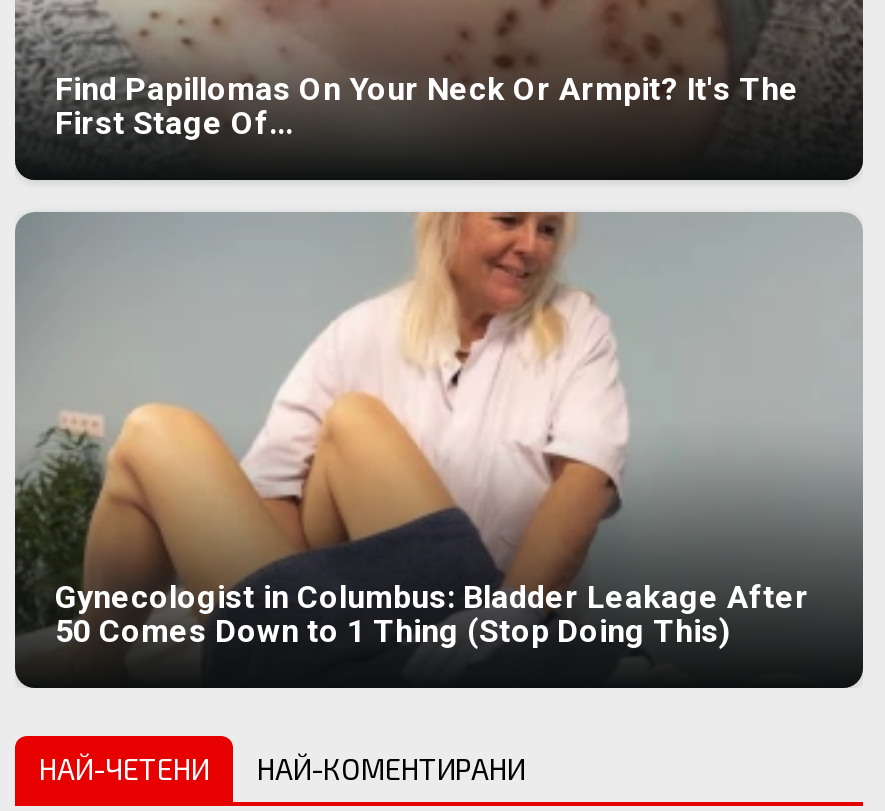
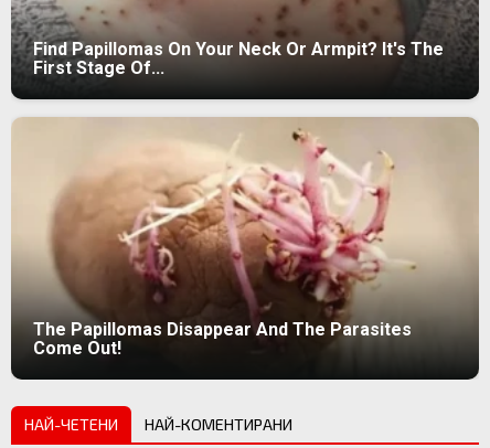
- [image]
- Gynecologist in Columbus: Bladder Leakage After
- 50 Comes Down to 1 Thing (Stop Doing This)
+ [image]
+ The Papillomas Disappear And The Parasites
+ Come Out!
